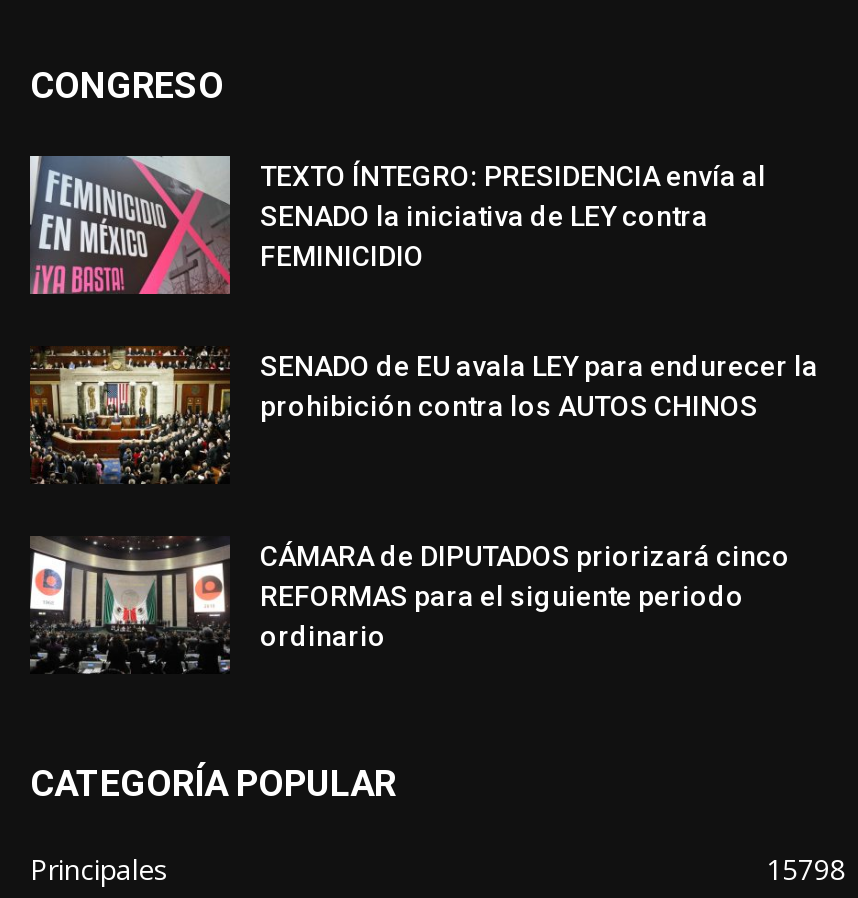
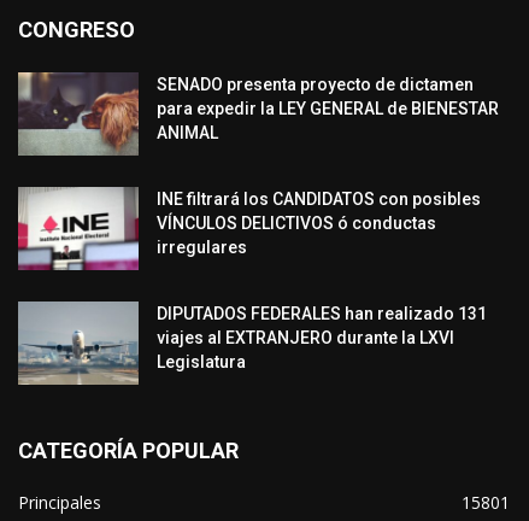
- [image]
- TEXTO ÍNTEGRO: PRESIDENCIA envía al
- SENADO la iniciativa de LEY contra
- FEMINICIDIO
+ [image]
+ SENADO presenta proyecto de dictamen
+ para expedir la LEY GENERAL de BIENESTAR
+ ANIMAL

- [image]
- SENADO de EU avala LEY para endurecer la
- prohibición contra los AUTOS CHINOS
+ [image]
+ INE filtrará los CANDIDATOS con posibles
+ VÍNCULOS DELICTIVOS ó conductas
+ irregulares

- [image]
- CÁMARA de DIPUTADOS priorizará cinco
- REFORMAS para el siguiente periodo
- ordinario
+ [image]
+ DIPUTADOS FEDERALES han realizado 131
+ viajes al EXTRANJERO durante la LXVI
+ Legislatura

- 15798
+ 15801
